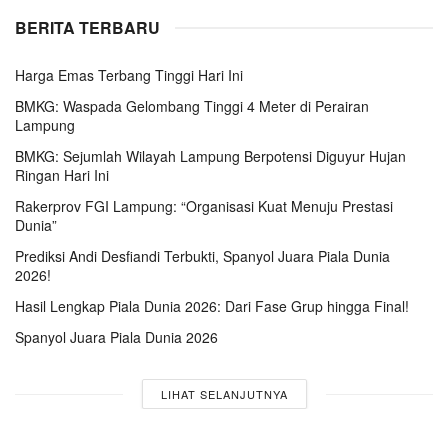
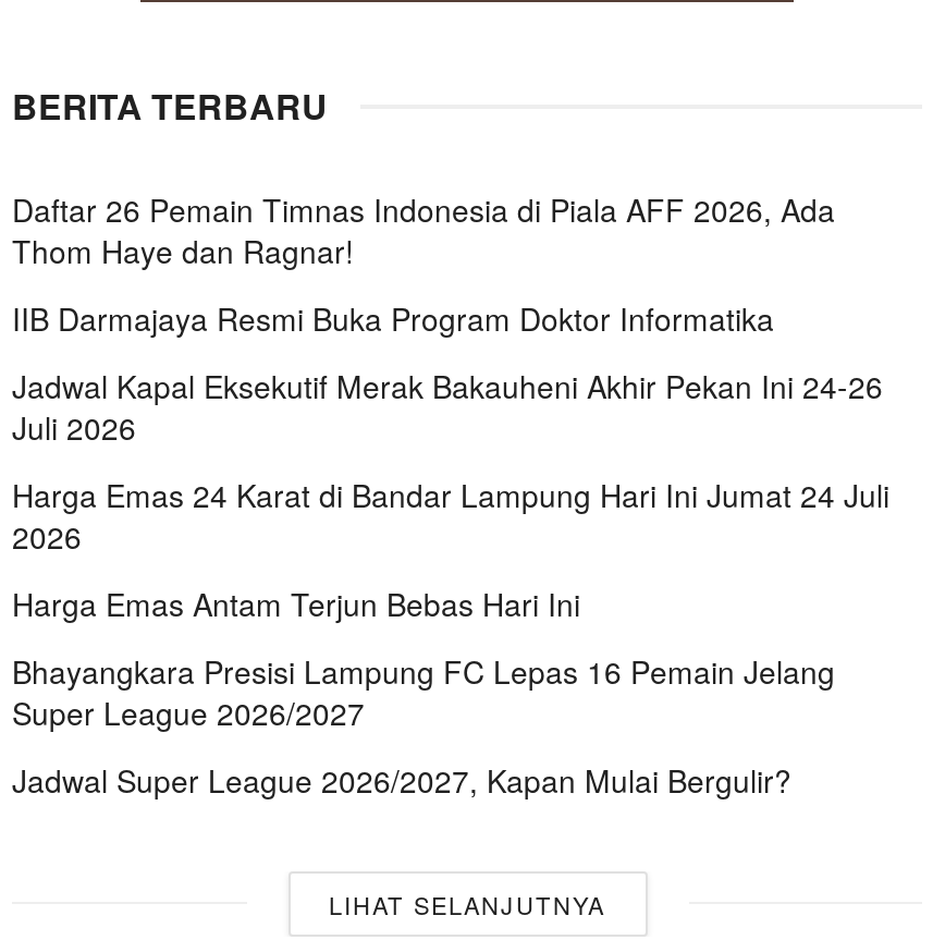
- Harga Emas Terbang Tinggi Hari Ini
+ Daftar 26 Pemain Timnas Indonesia di Piala AFF 2026, Ada
+ Thom Haye dan Ragnar!

- BMKG: Waspada Gelombang Tinggi 4 Meter di Perairan
- Lampung
+ IIB Darmajaya Resmi Buka Program Doktor Informatika

- BMKG: Sejumlah Wilayah Lampung Berpotensi Diguyur Hujan
- Ringan Hari Ini
+ Jadwal Kapal Eksekutif Merak Bakauheni Akhir Pekan Ini 24-26
+ Juli 2026

- Rakerprov FGI Lampung: “Organisasi Kuat Menuju Prestasi
- Dunia”
+ Harga Emas 24 Karat di Bandar Lampung Hari Ini Jumat 24 Juli
+ 2026

- Prediksi Andi Desfiandi Terbukti, Spanyol Juara Piala Dunia
- 2026!
+ Harga Emas Antam Terjun Bebas Hari Ini

- Hasil Lengkap Piala Dunia 2026: Dari Fase Grup hingga Final!
+ Bhayangkara Presisi Lampung FC Lepas 16 Pemain Jelang
+ Super League 2026/2027

- Spanyol Juara Piala Dunia 2026
+ Jadwal Super League 2026/2027, Kapan Mulai Bergulir?
